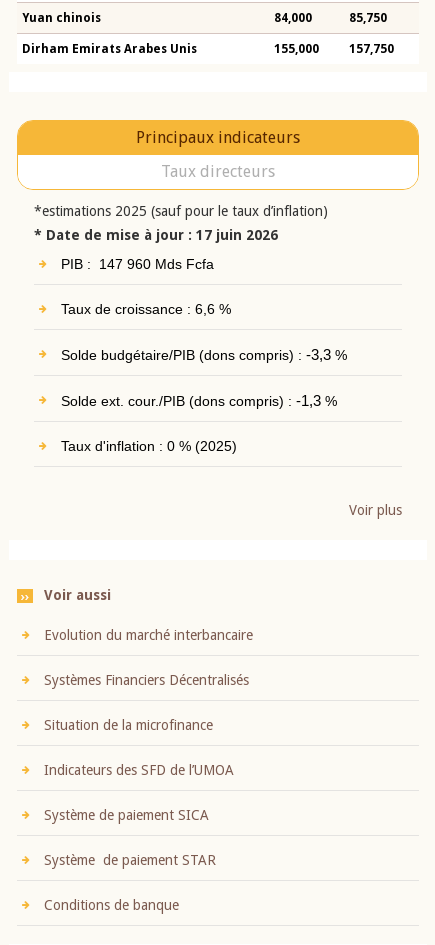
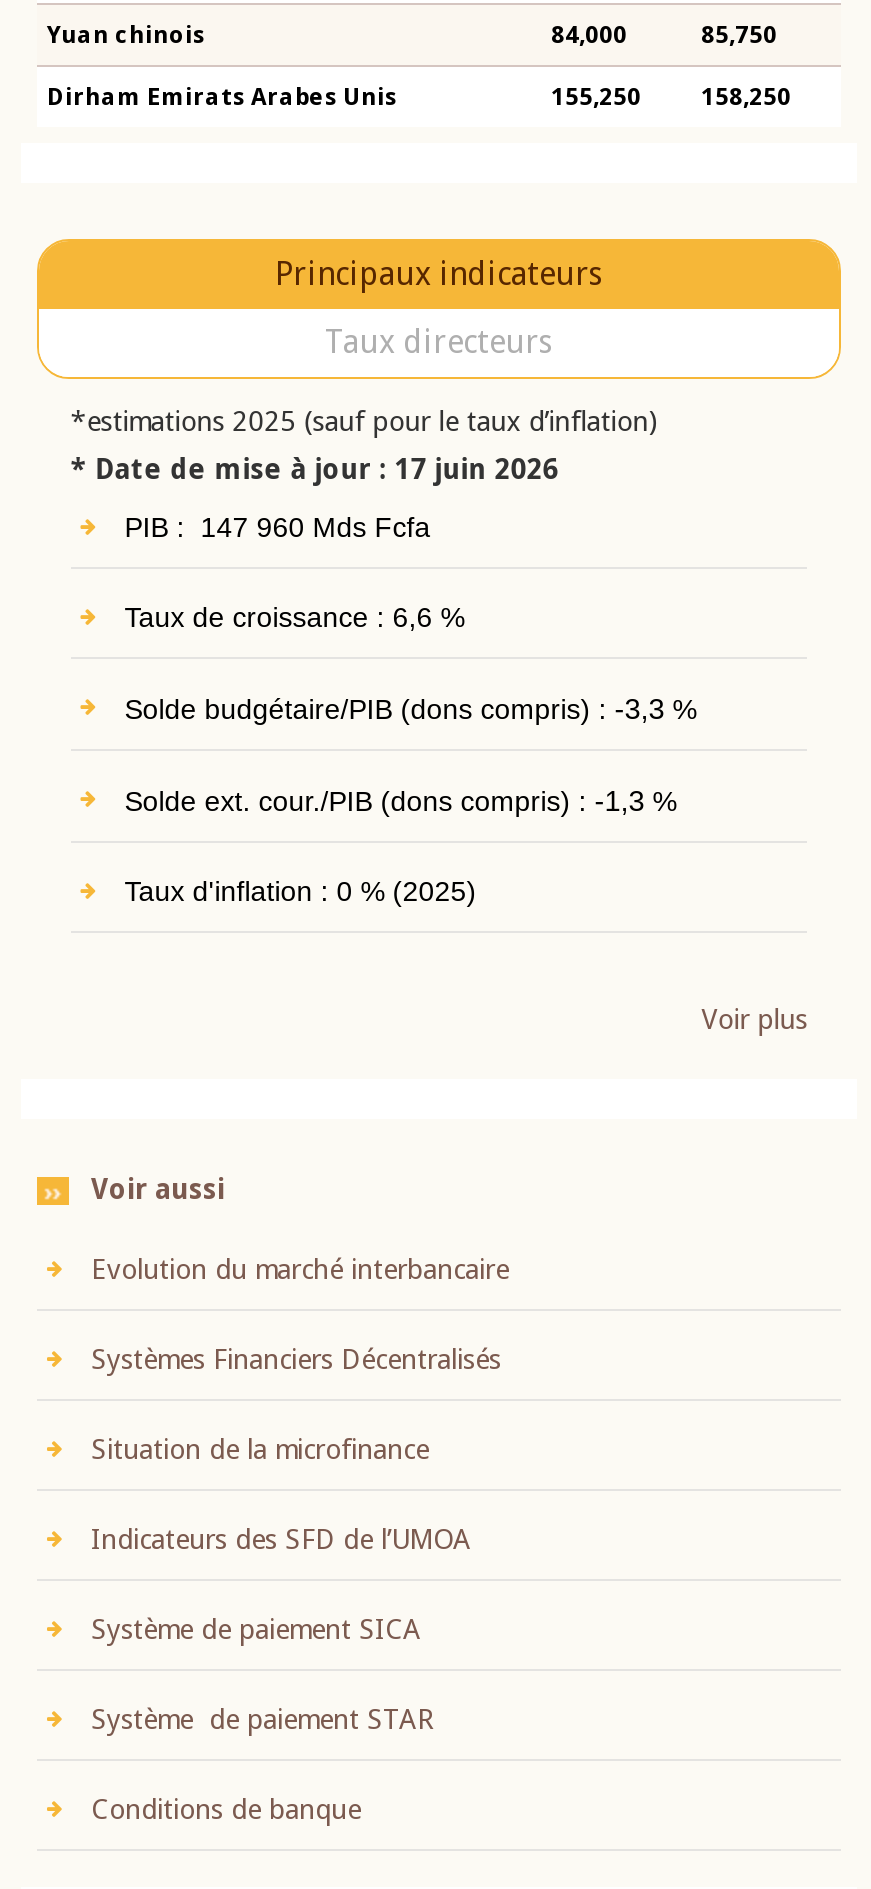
- 155,000
+ 155,250

- 157,750
+ 158,250
